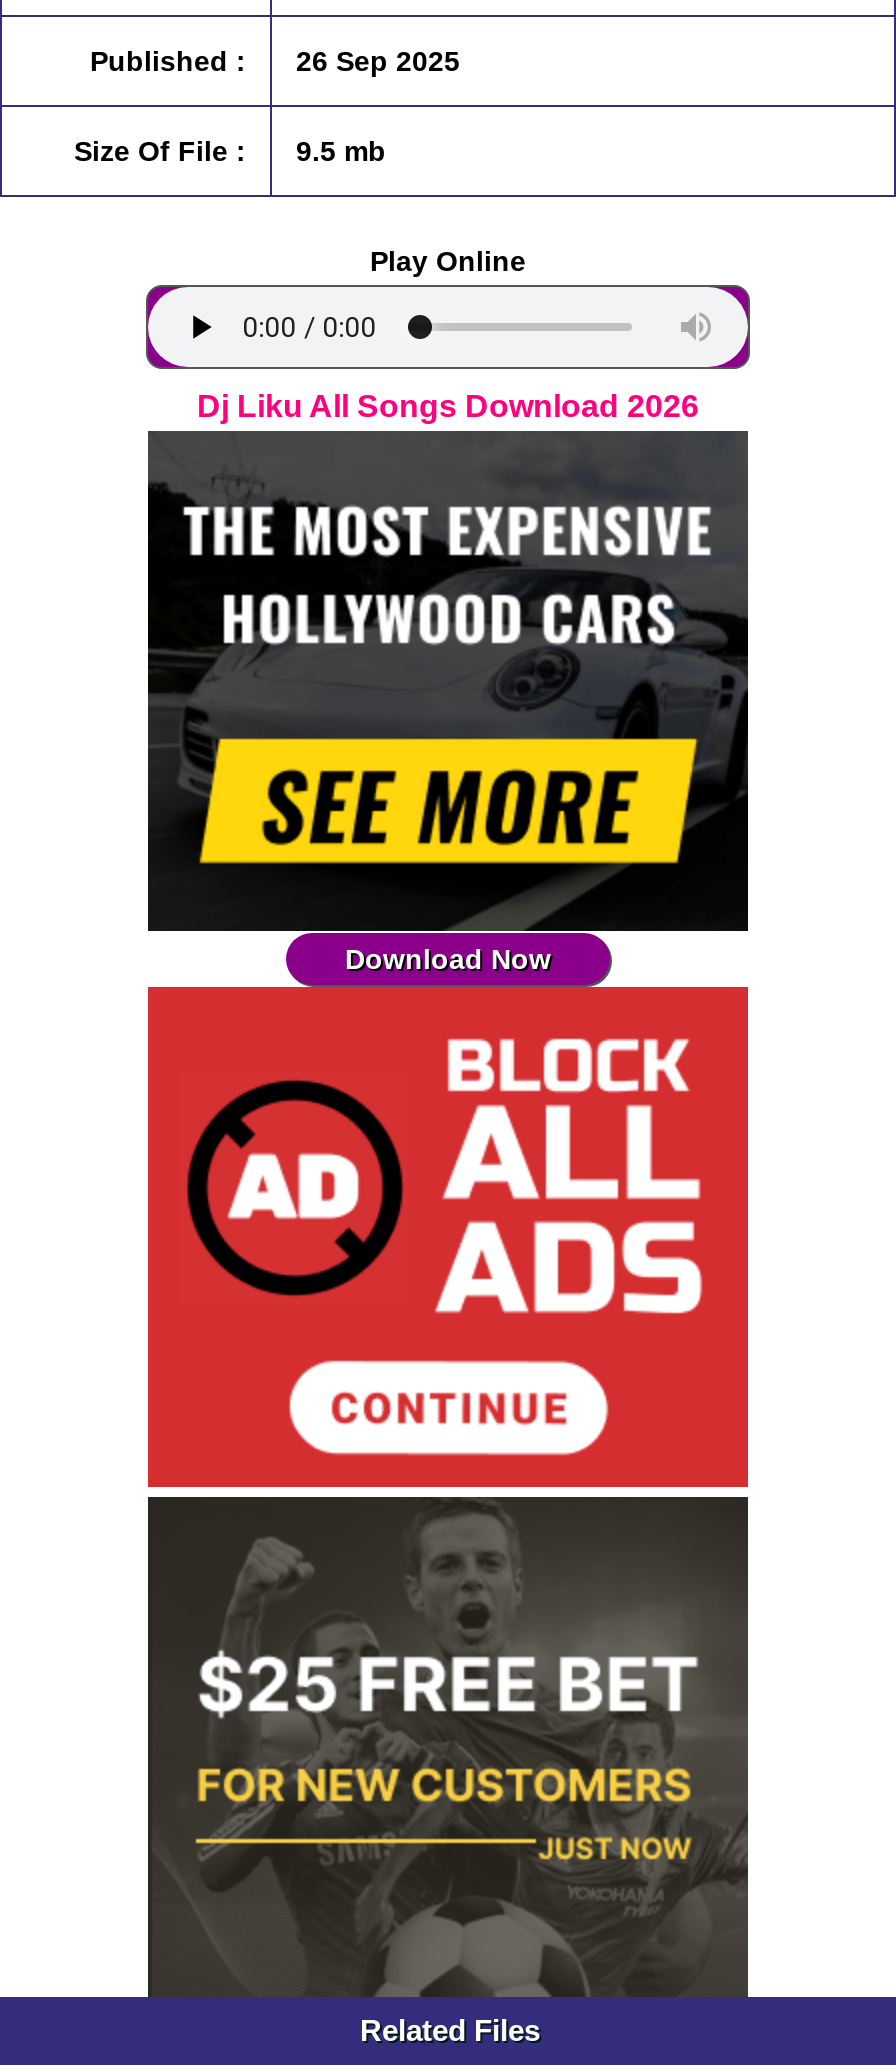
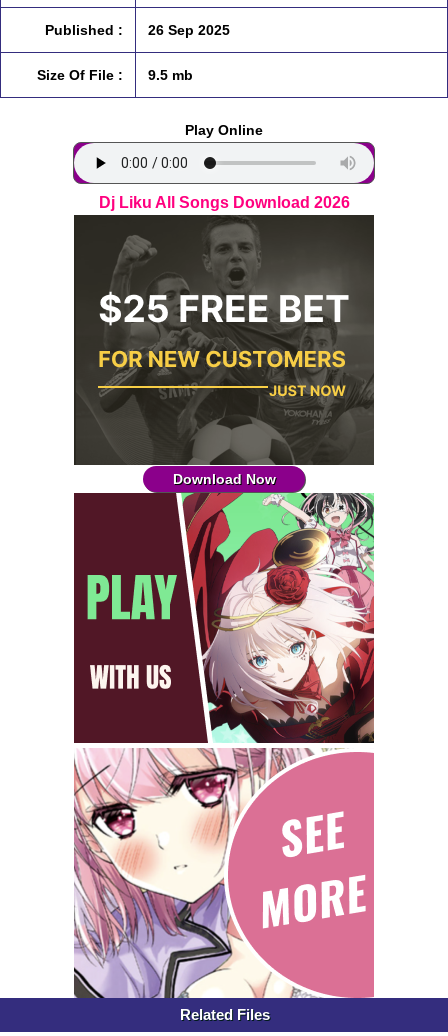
- [image]
+ [image]

- [image]
+ [image]
